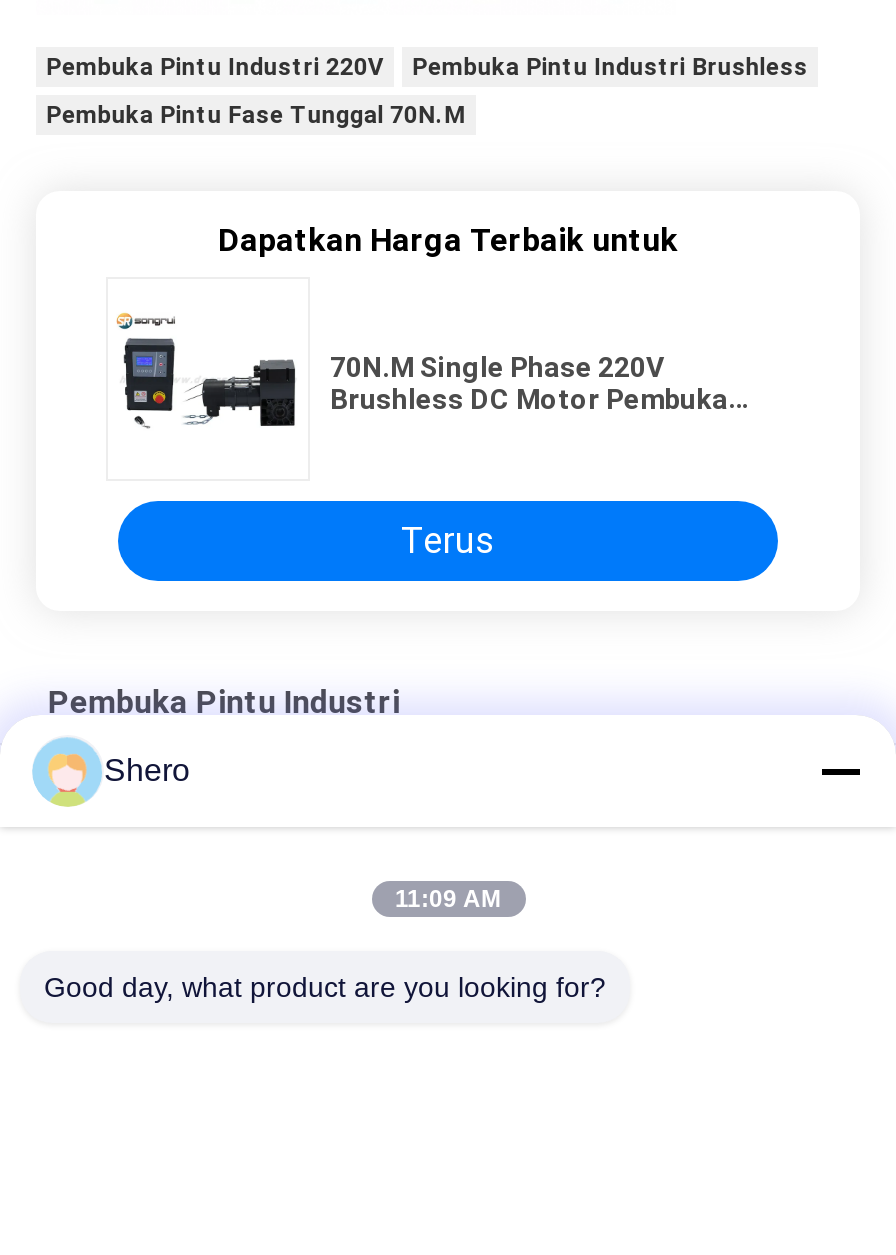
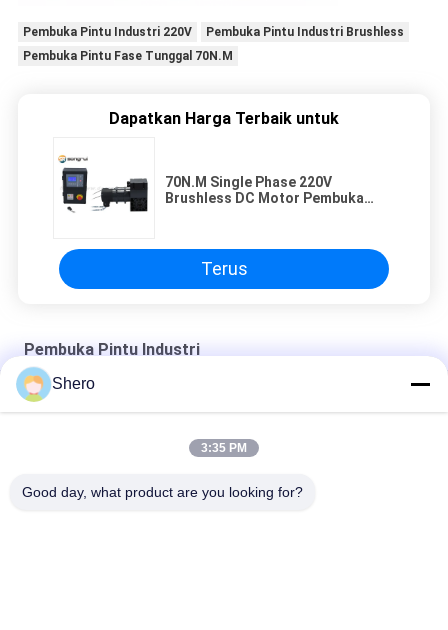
- 11:09 AM
+ 3:35 PM
